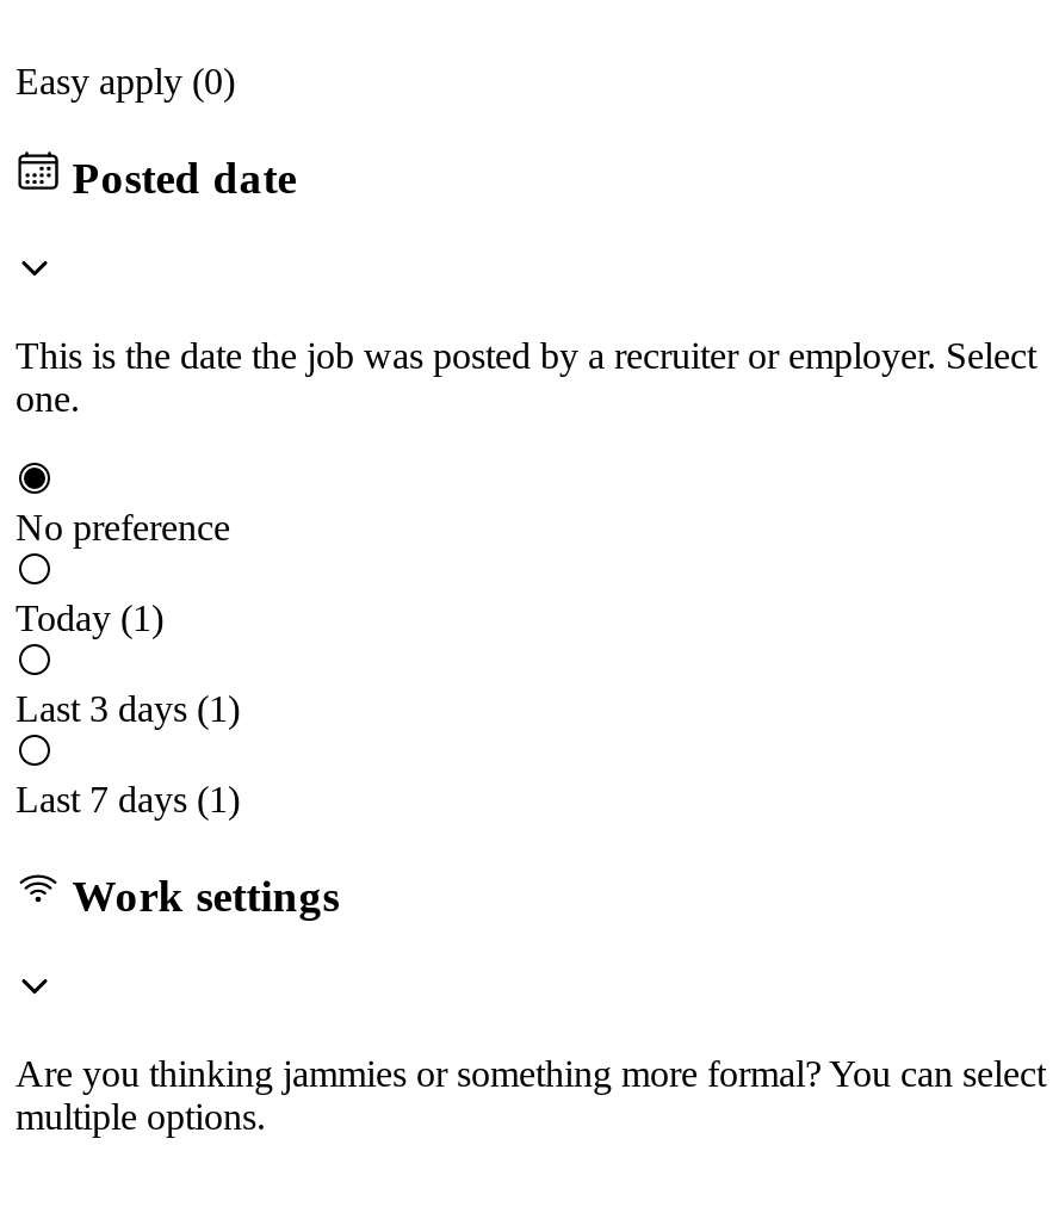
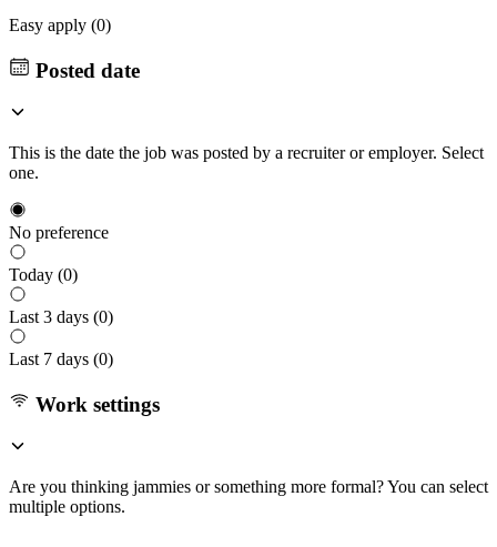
- Today (1)
+ Today (0)

- Last 3 days (1)
+ Last 3 days (0)

- Last 7 days (1)
+ Last 7 days (0)
